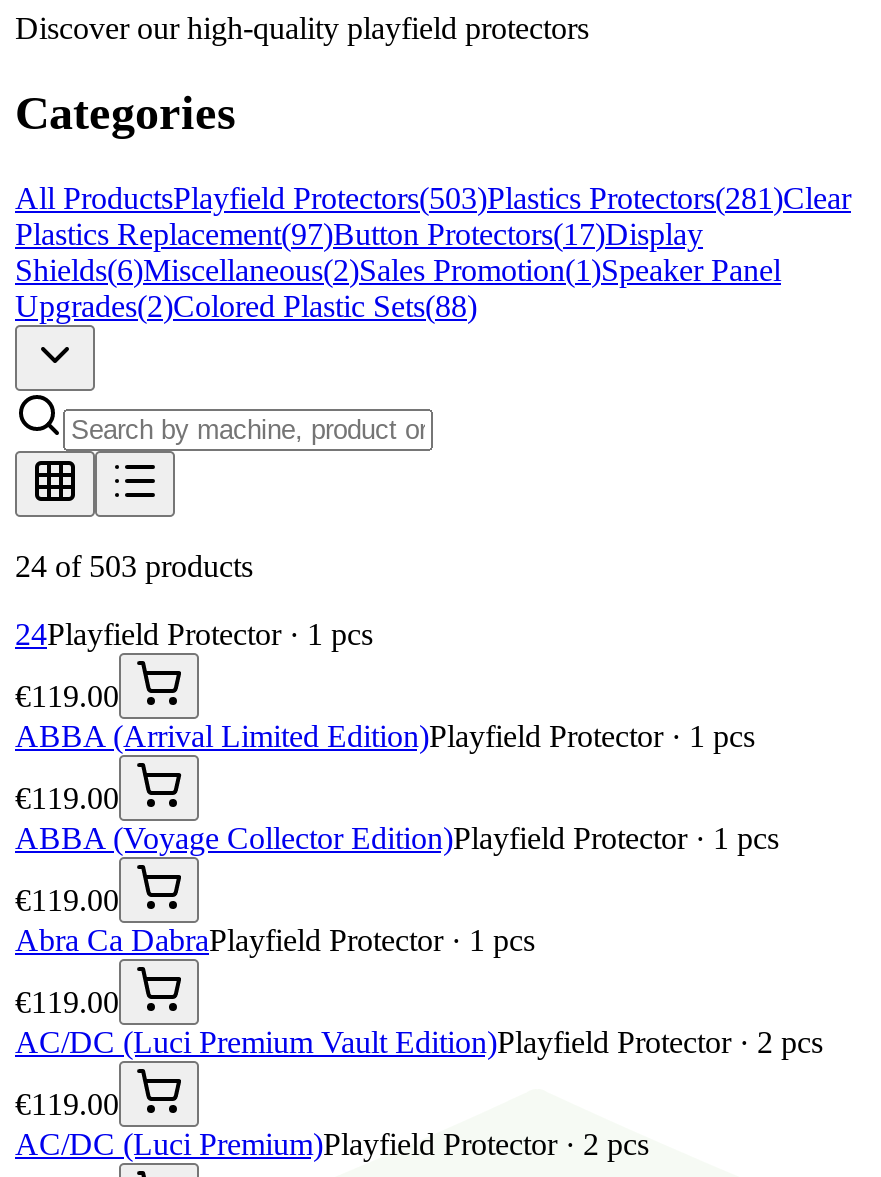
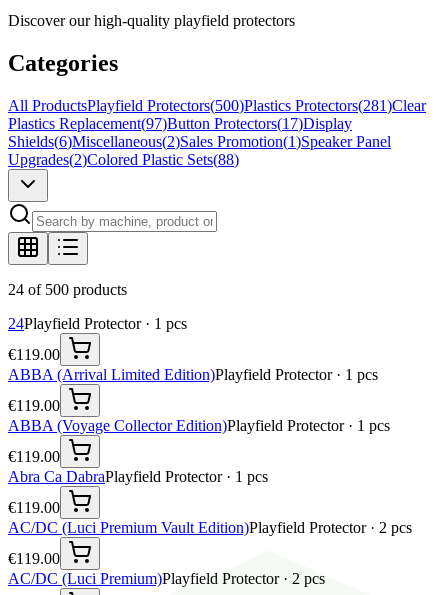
- All ProductsPlayfield Protectors(503)Plastics Protectors(281)Clear
+ All ProductsPlayfield Protectors(500)Plastics Protectors(281)Clear

- 24 of 503 products
+ 24 of 500 products
